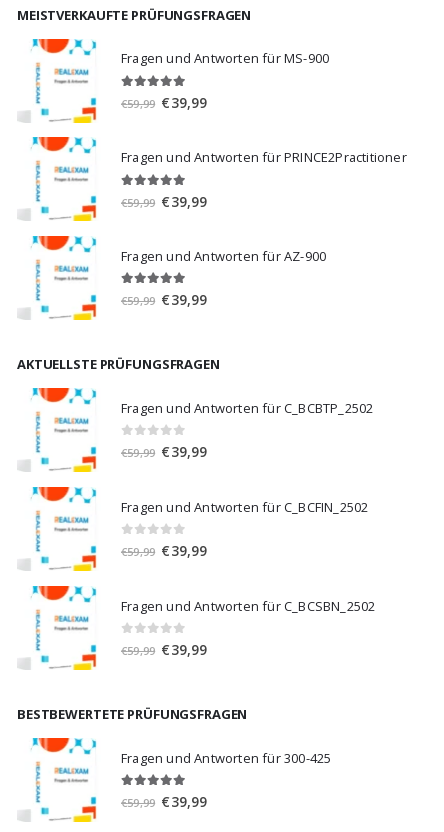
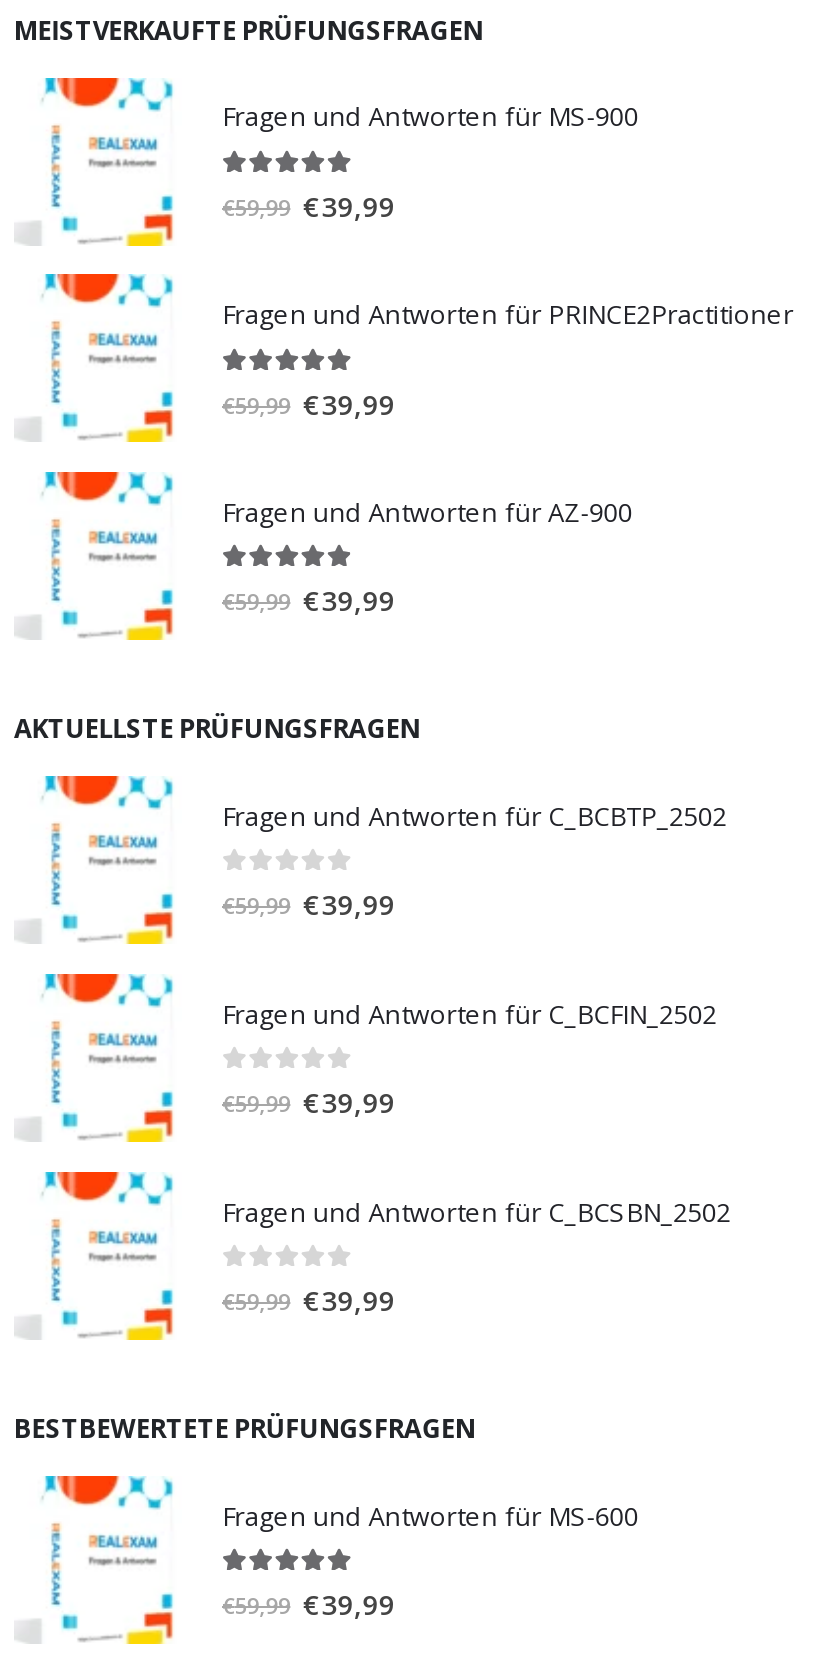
- Fragen und Antworten für 300-425
+ Fragen und Antworten für MS-600
